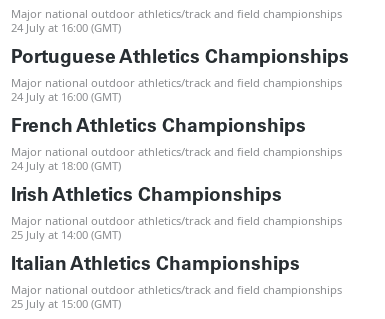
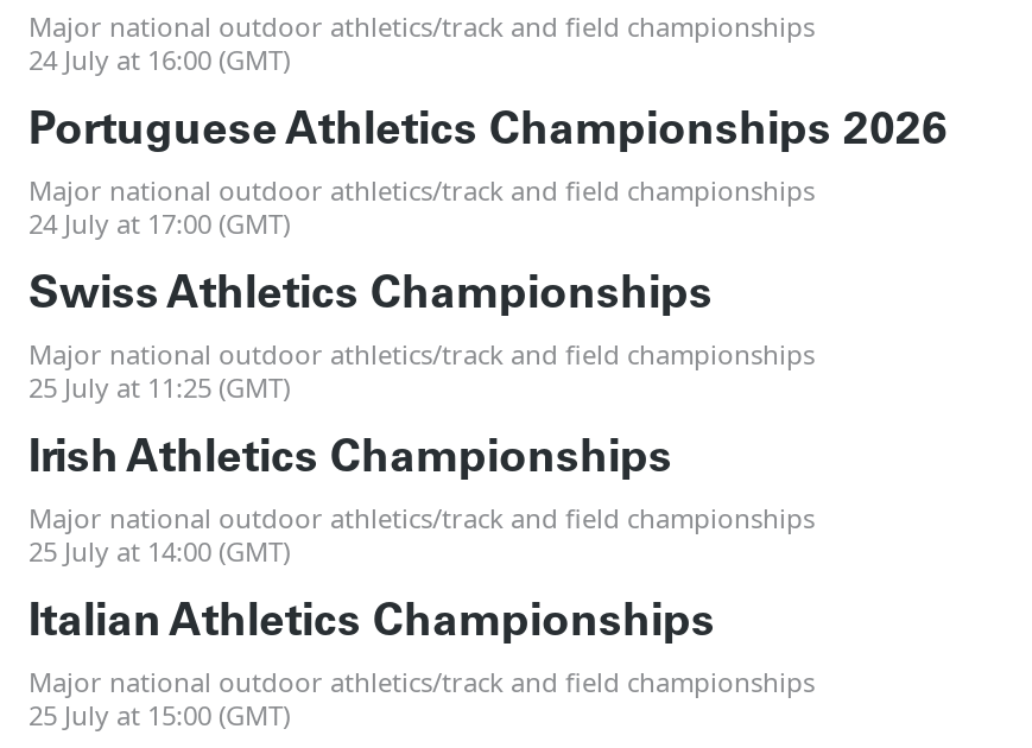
- Portuguese Athletics Championships
+ Portuguese Athletics Championships 2026

- 24 July at 16:00 (GMT)
+ 24 July at 17:00 (GMT)

- French Athletics Championships
+ Swiss Athletics Championships

- 24 July at 18:00 (GMT)
+ 25 July at 11:25 (GMT)
